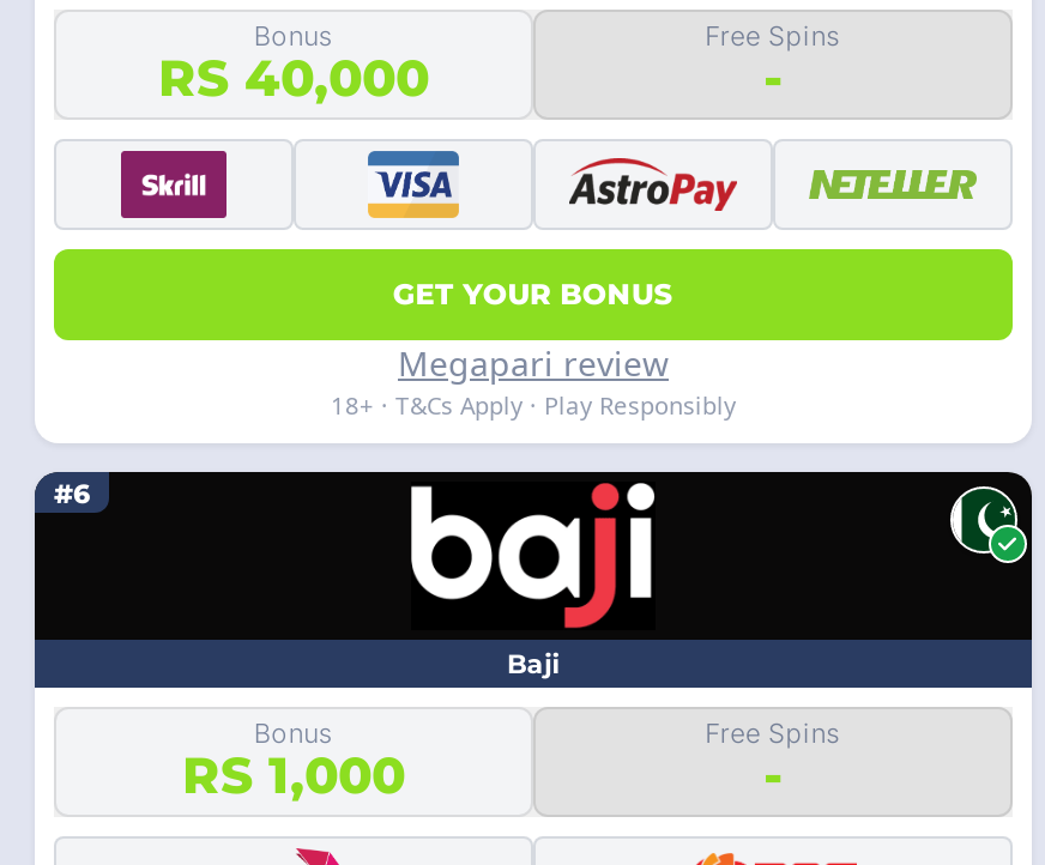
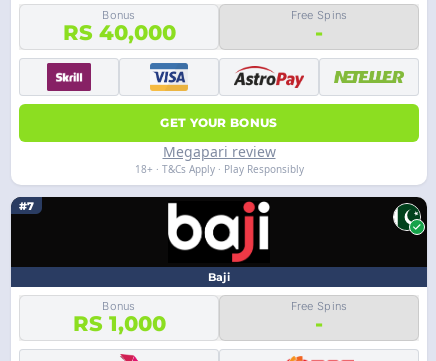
- #6
+ #7
